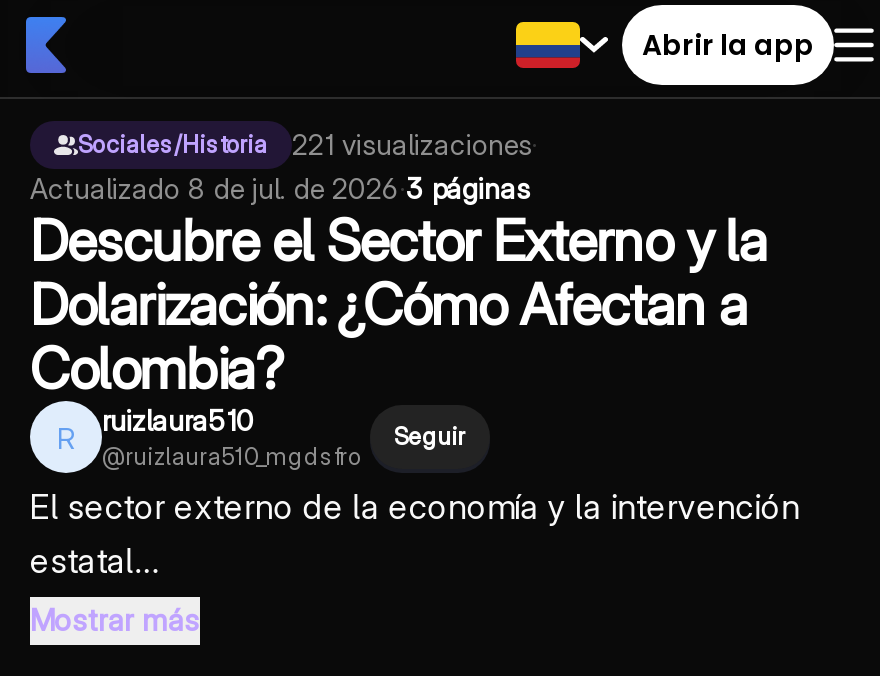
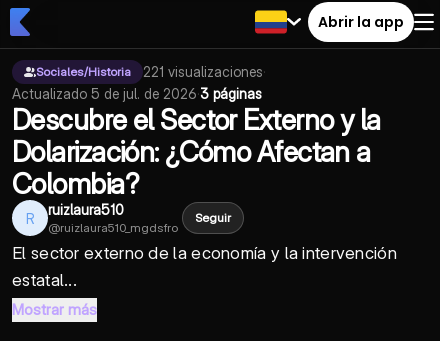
- Actualizado 8 de jul. de 2026 · 3 páginas
+ Actualizado 5 de jul. de 2026 · 3 páginas
